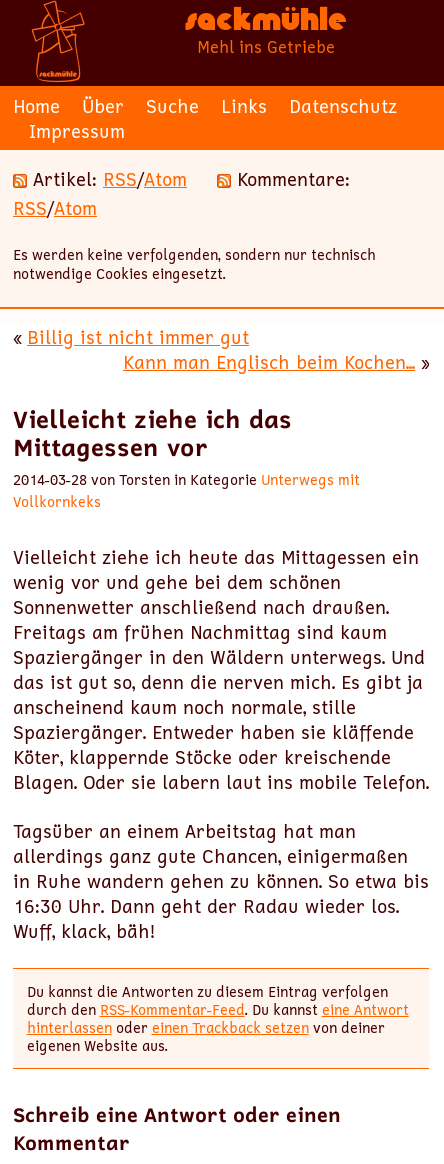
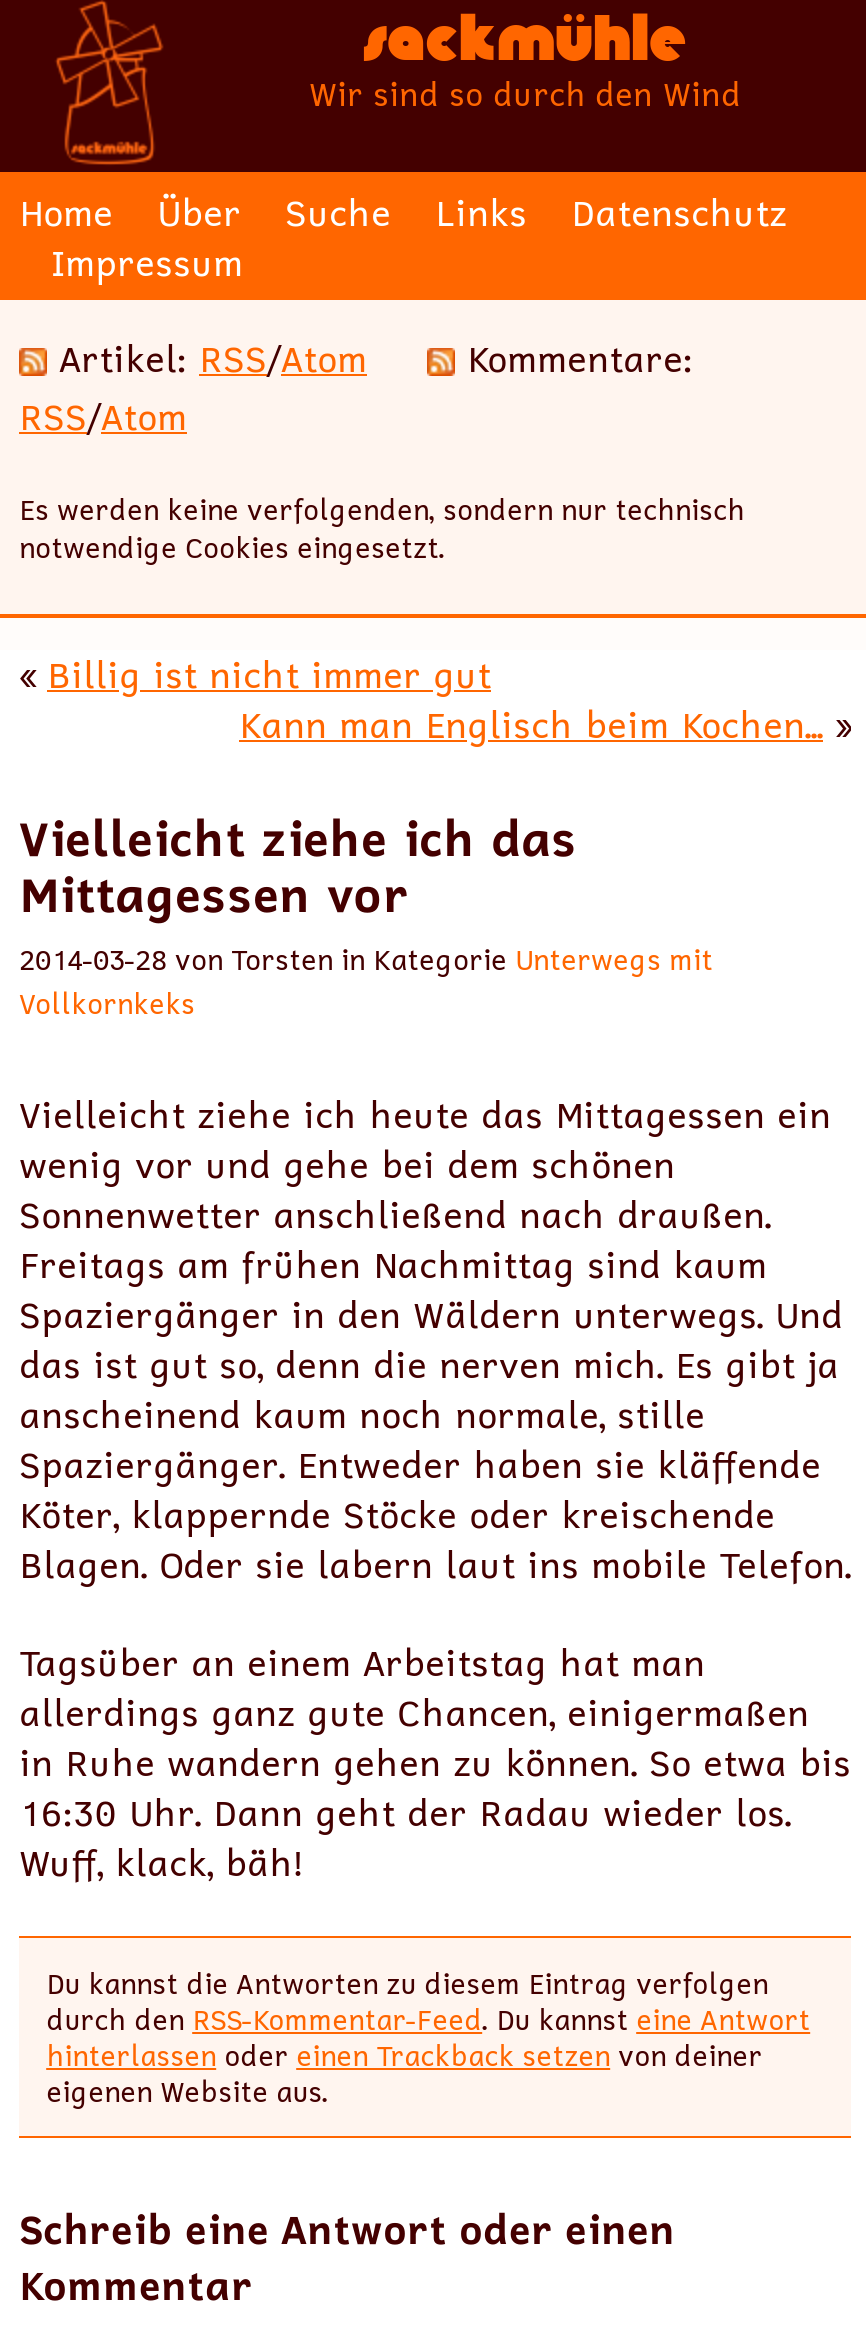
- Mehl ins Getriebe
+ Wir sind so durch den Wind
